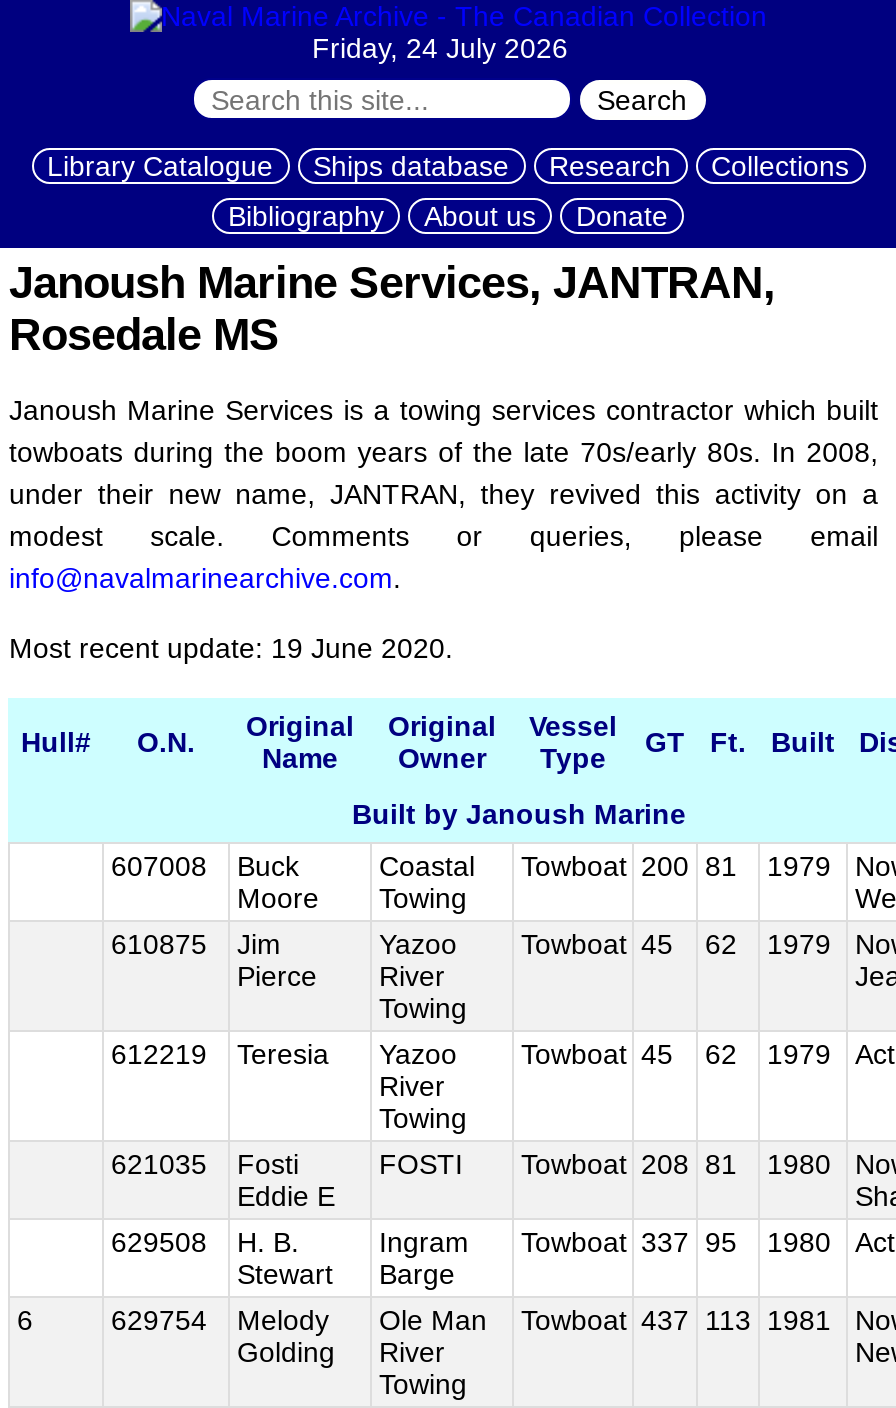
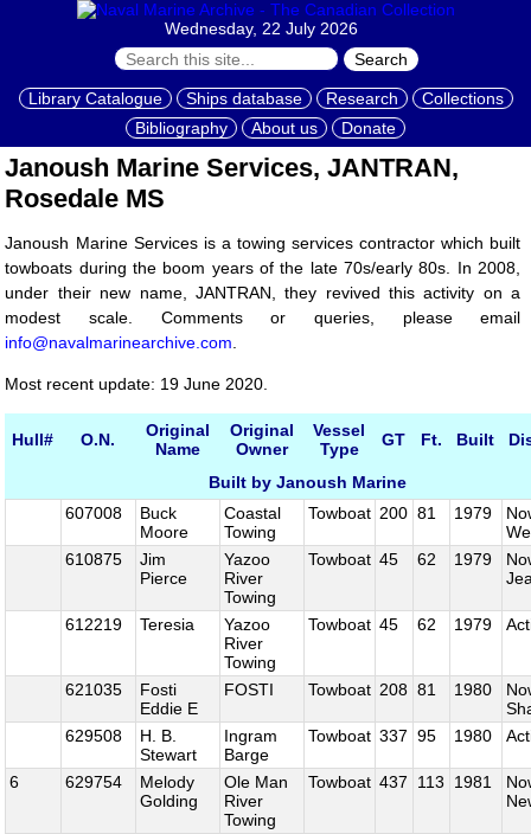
- Friday, 24 July 2026
+ Wednesday, 22 July 2026
